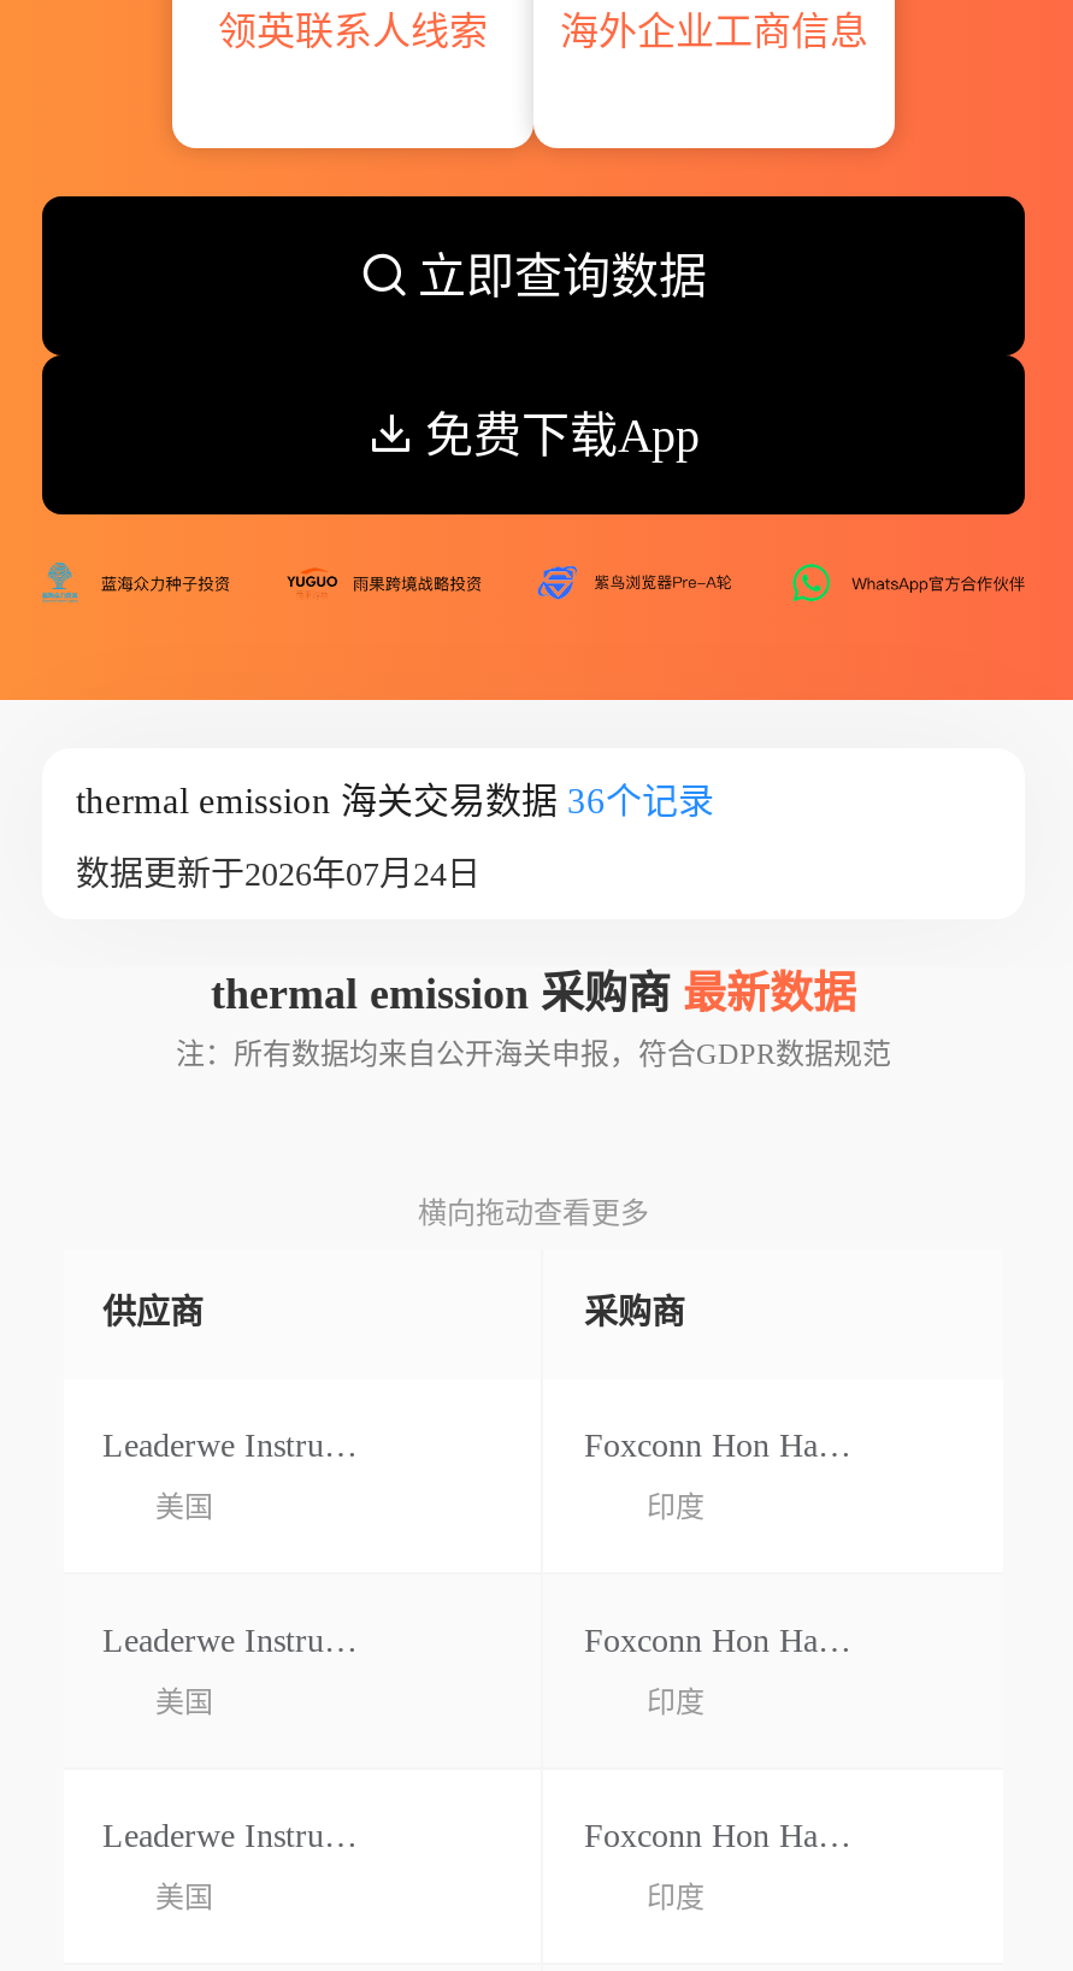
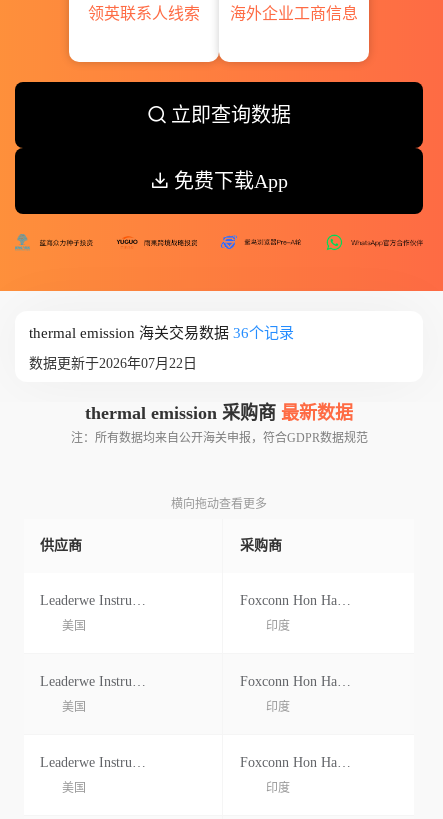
- 数据更新于2026年07月24日
+ 数据更新于2026年07月22日
